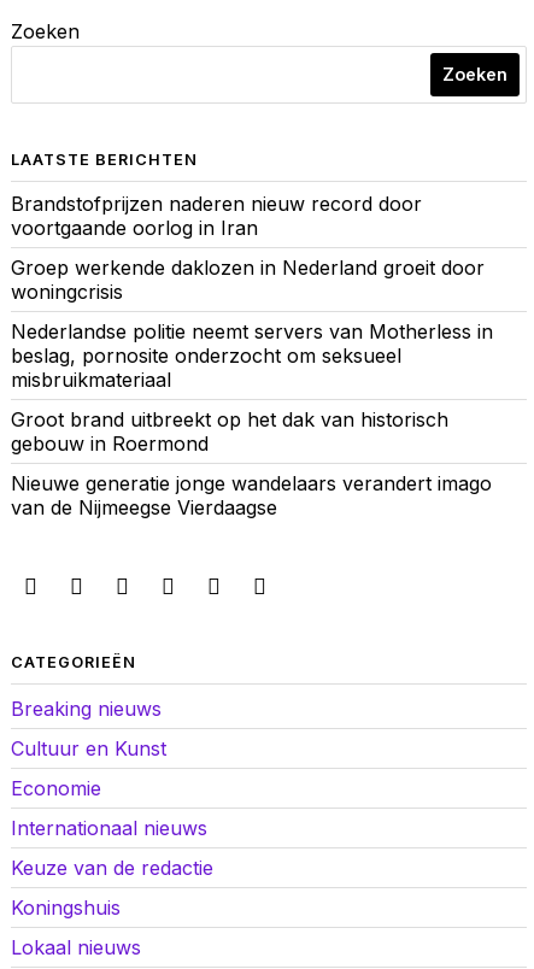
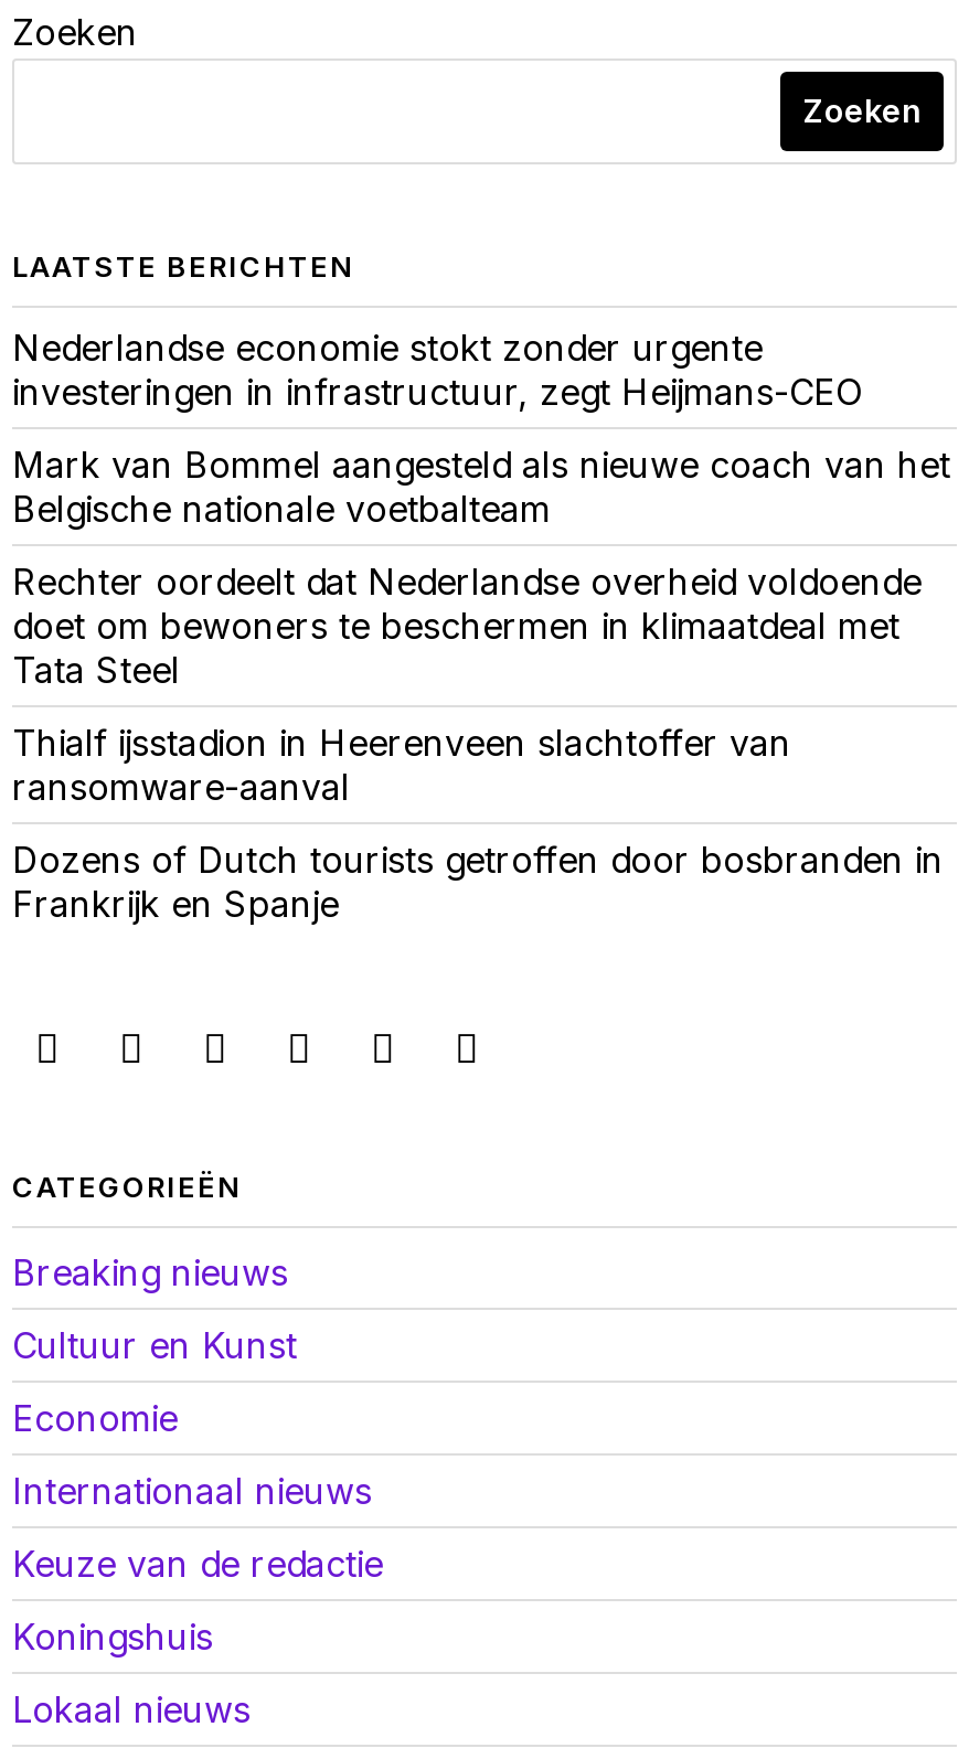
- Brandstofprijzen naderen nieuw record door
- voortgaande oorlog in Iran
+ Nederlandse economie stokt zonder urgente
+ investeringen in infrastructuur, zegt Heijmans-CEO

- Groep werkende daklozen in Nederland groeit door
- woningcrisis
+ Mark van Bommel aangesteld als nieuwe coach van het
+ Belgische nationale voetbalteam

- Nederlandse politie neemt servers van Motherless in
- beslag, pornosite onderzocht om seksueel
- misbruikmateriaal
+ Rechter oordeelt dat Nederlandse overheid voldoende
+ doet om bewoners te beschermen in klimaatdeal met
+ Tata Steel

- Groot brand uitbreekt op het dak van historisch
- gebouw in Roermond
+ Thialf ijsstadion in Heerenveen slachtoffer van
+ ransomware-aanval

- Nieuwe generatie jonge wandelaars verandert imago
- van de Nijmeegse Vierdaagse
+ Dozens of Dutch tourists getroffen door bosbranden in
+ Frankrijk en Spanje
